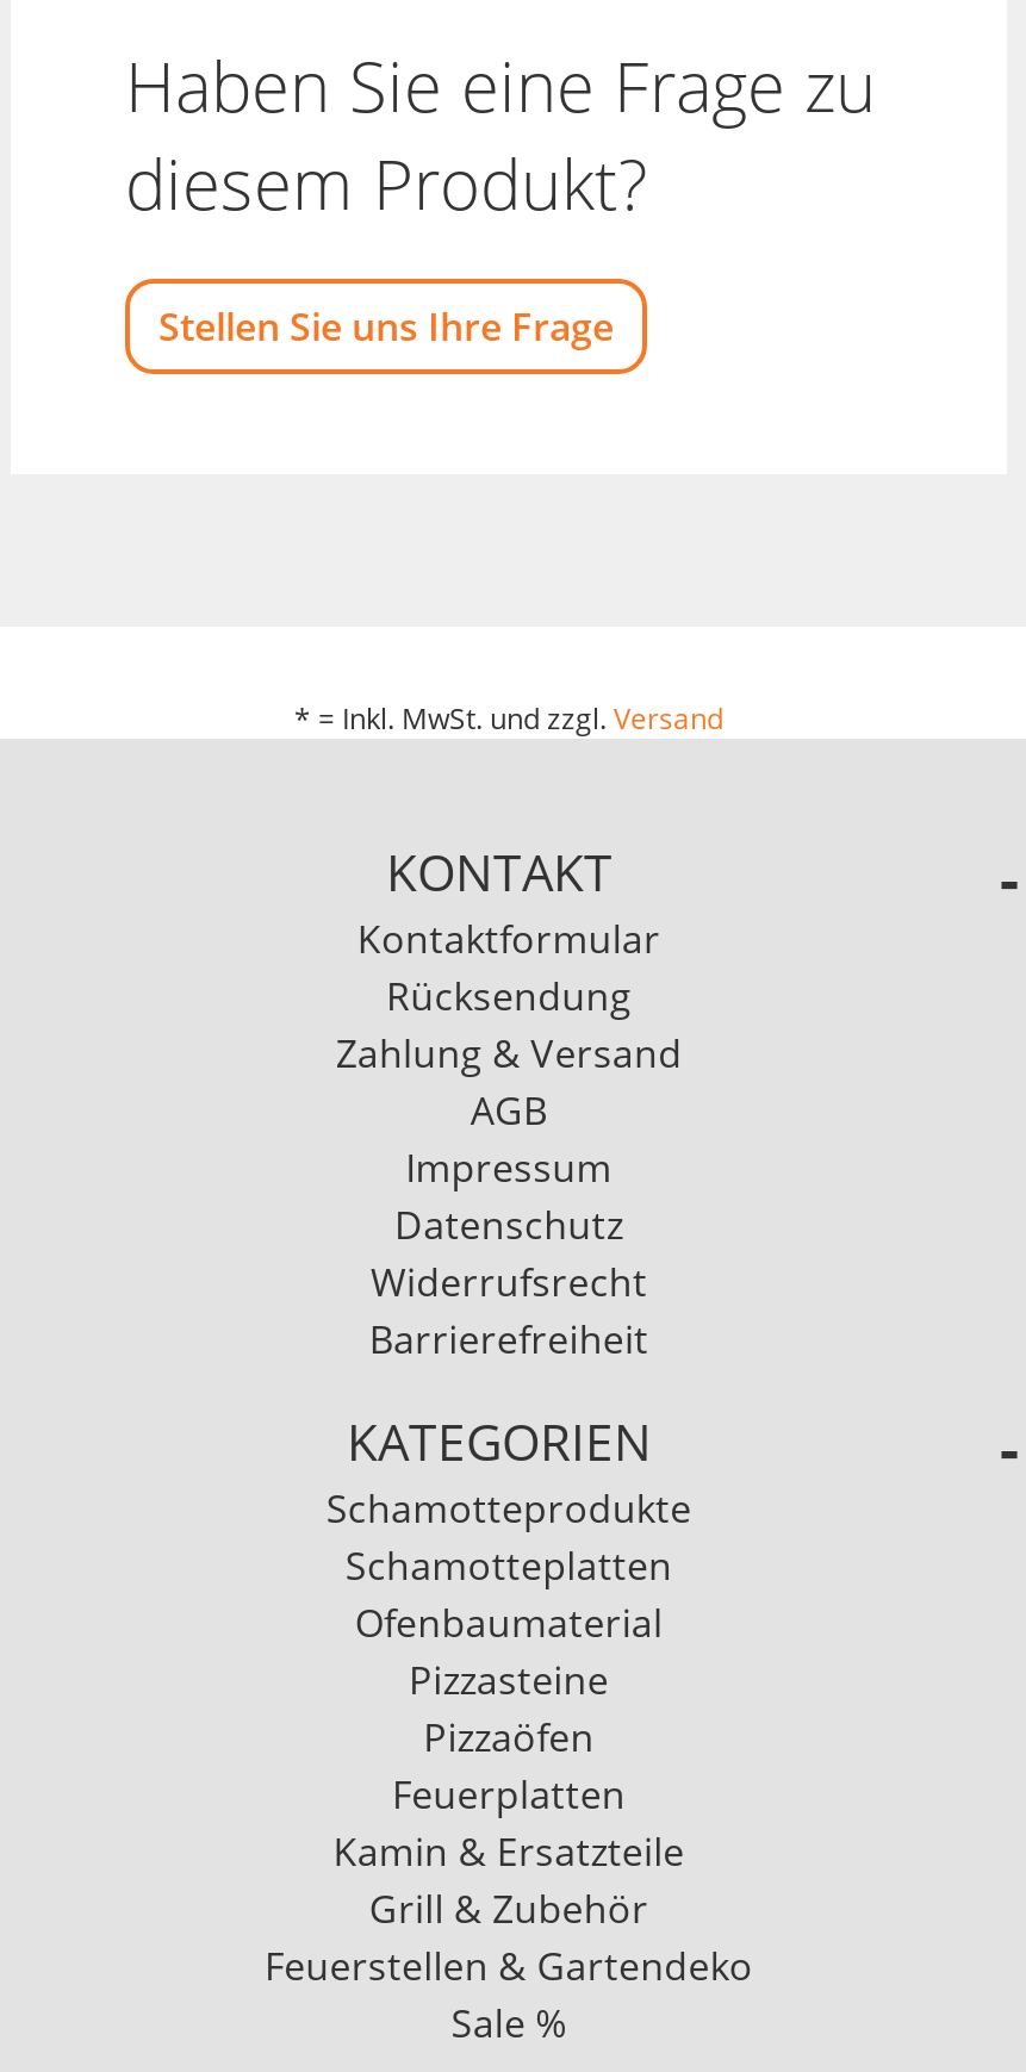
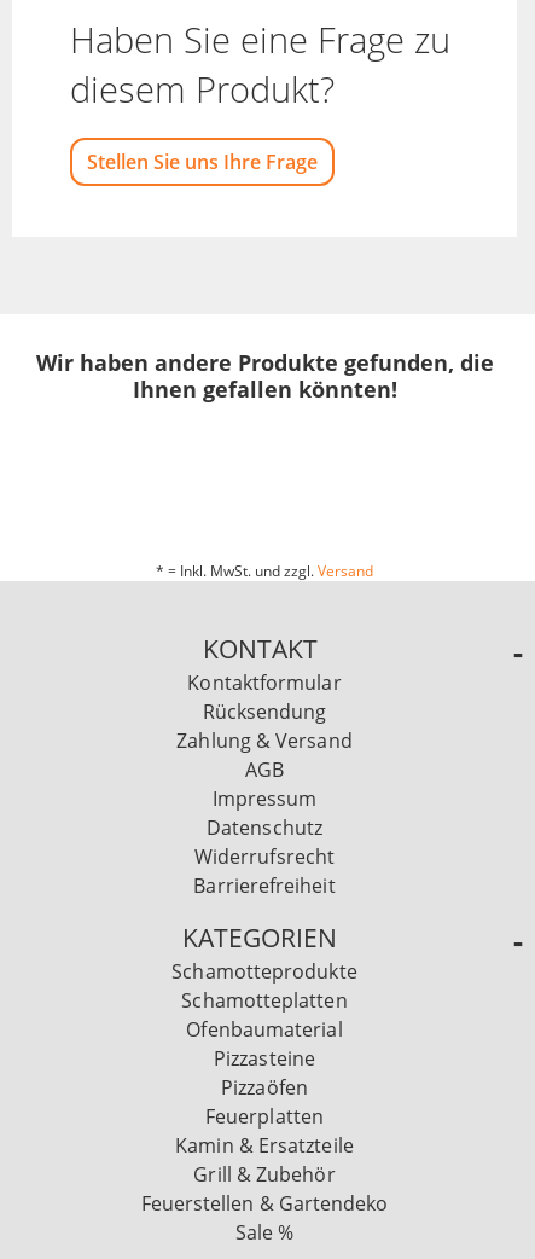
+ Wir haben andere Produkte gefunden, die
+ Ihnen gefallen könnten!
